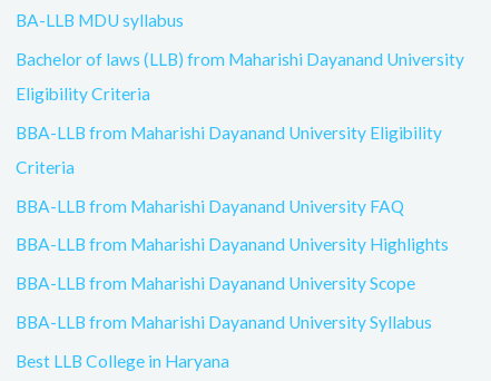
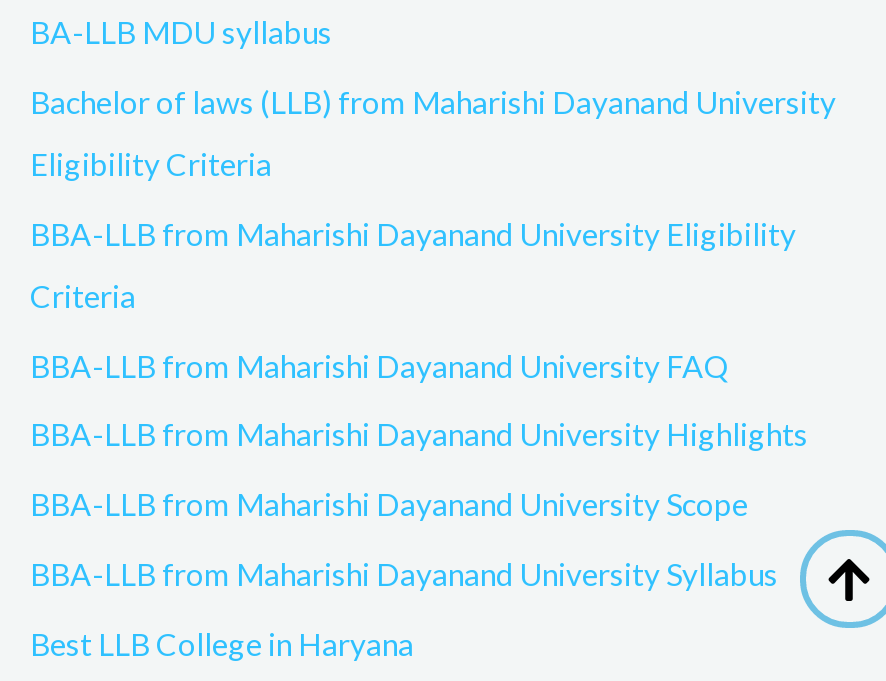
+ [image]
